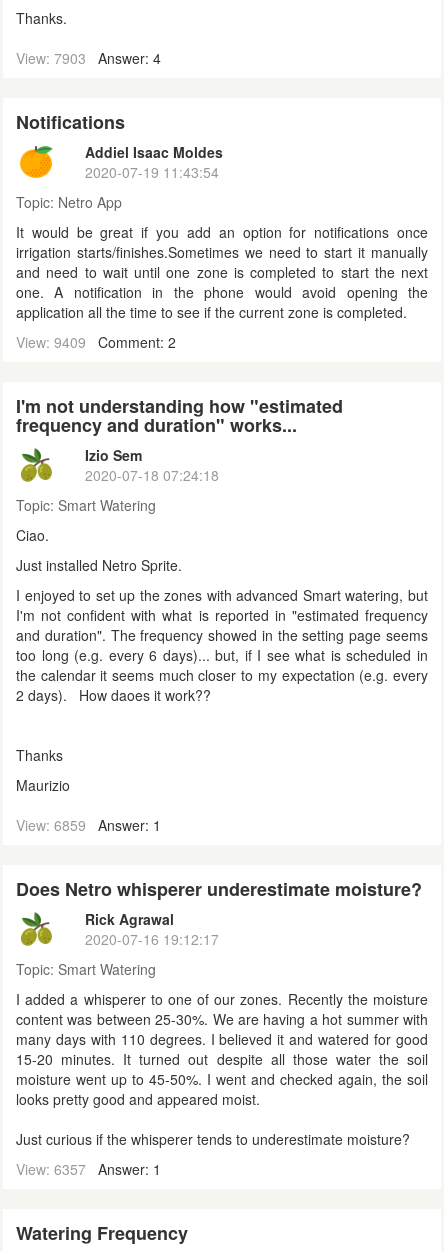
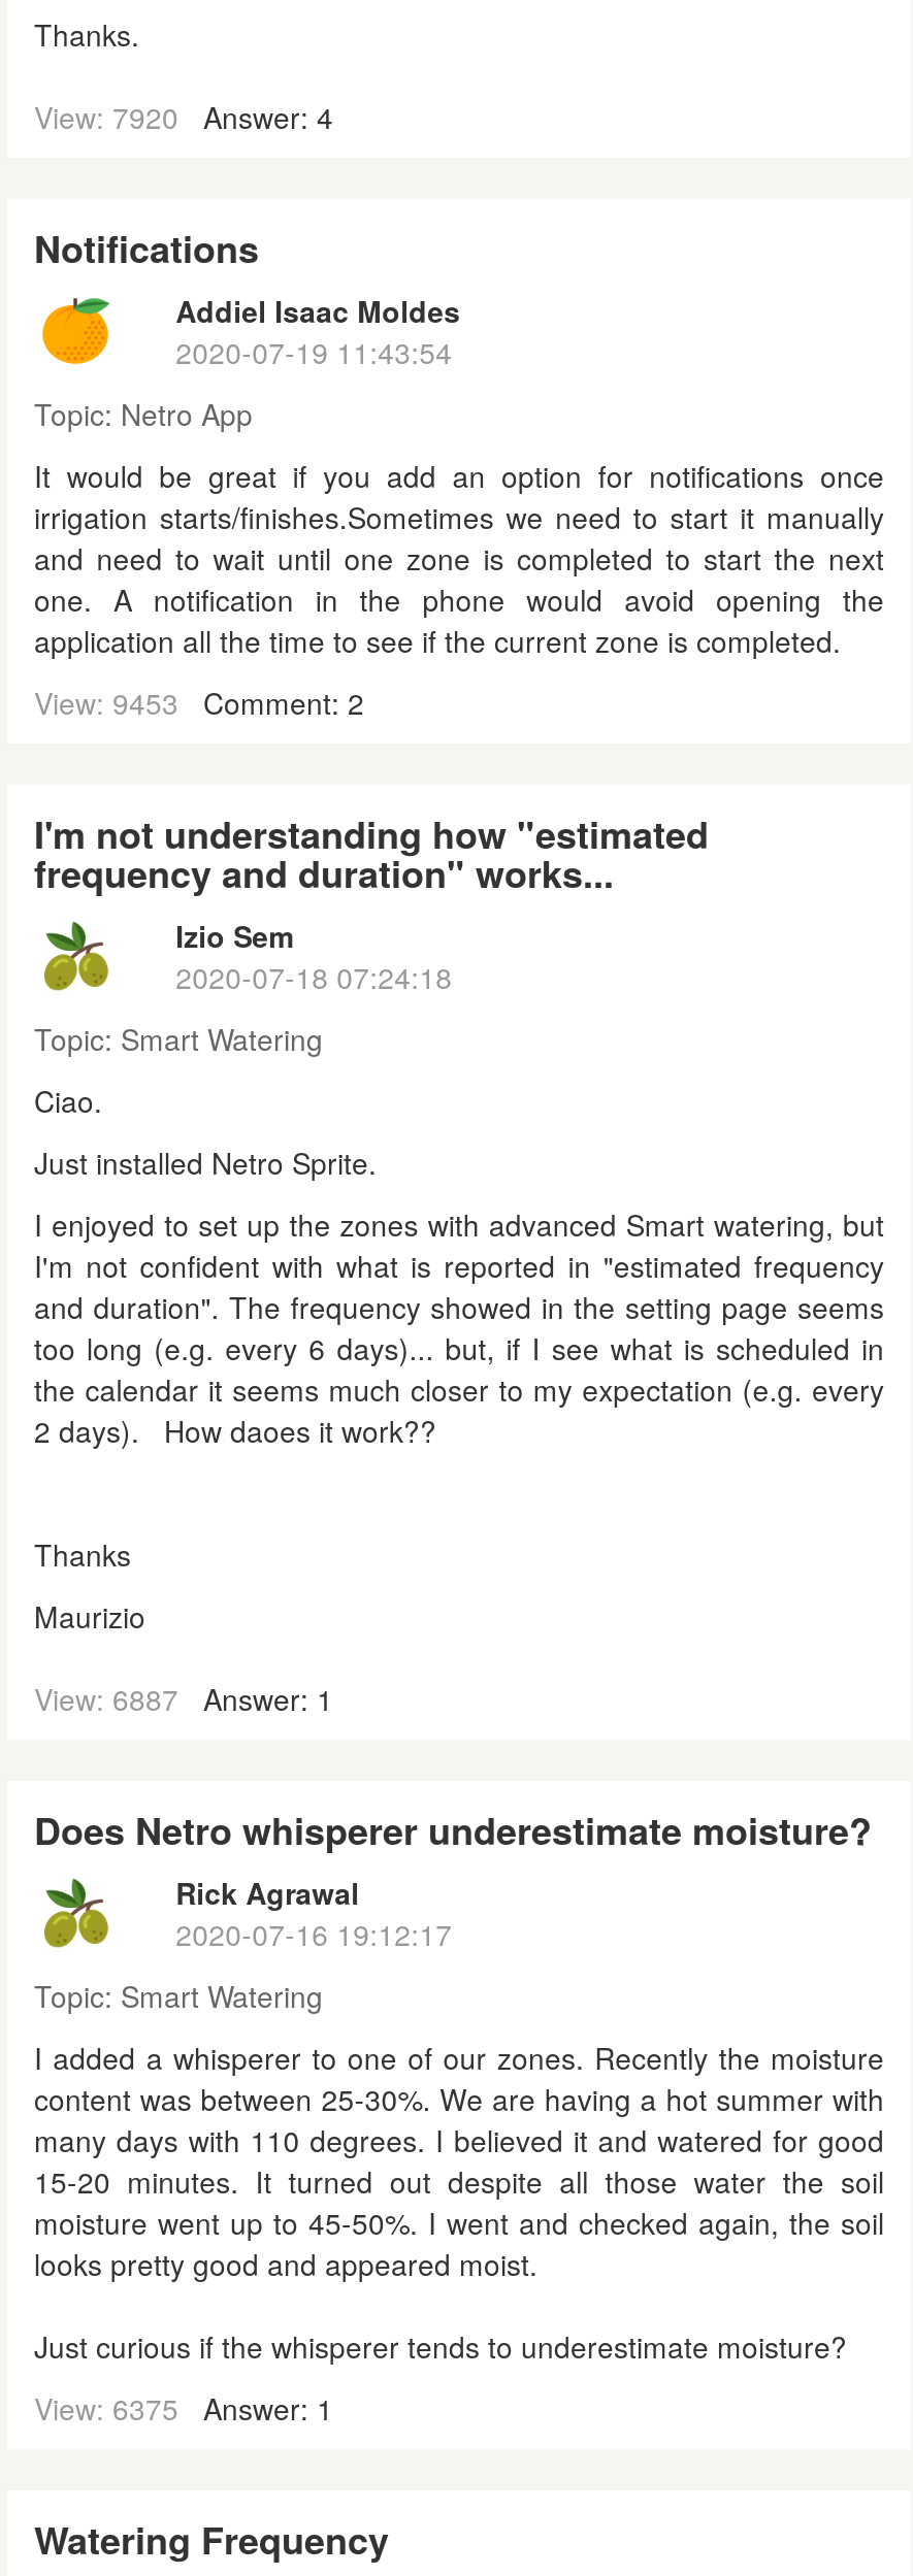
- View: 7903 Answer: 4
+ View: 7920 Answer: 4

- View: 9409 Comment: 2
+ View: 9453 Comment: 2

- View: 6859 Answer: 1
+ View: 6887 Answer: 1

- View: 6357 Answer: 1
+ View: 6375 Answer: 1
